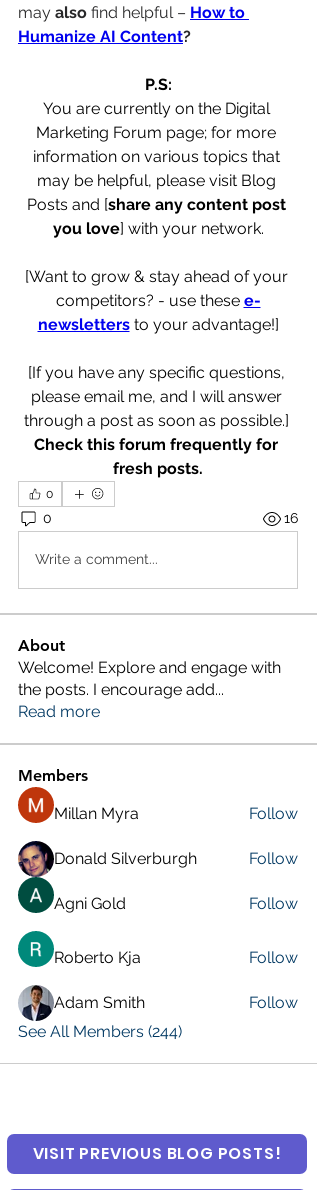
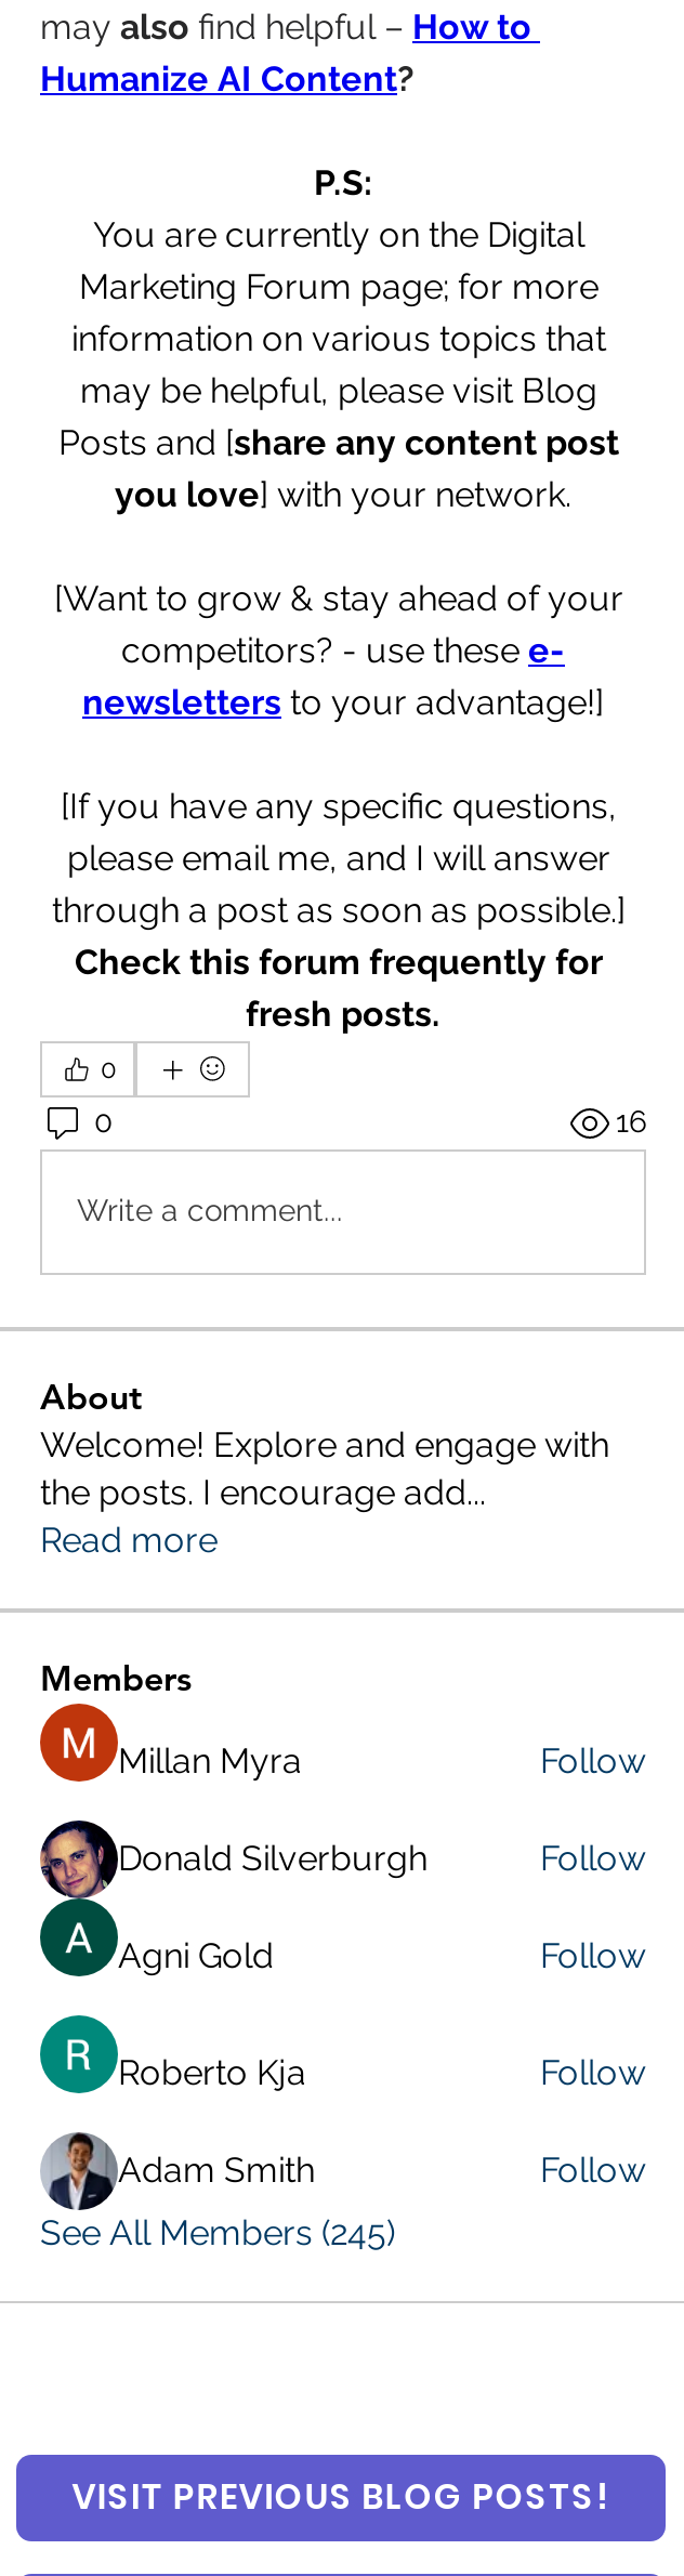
- See All Members (244)
+ See All Members (245)
